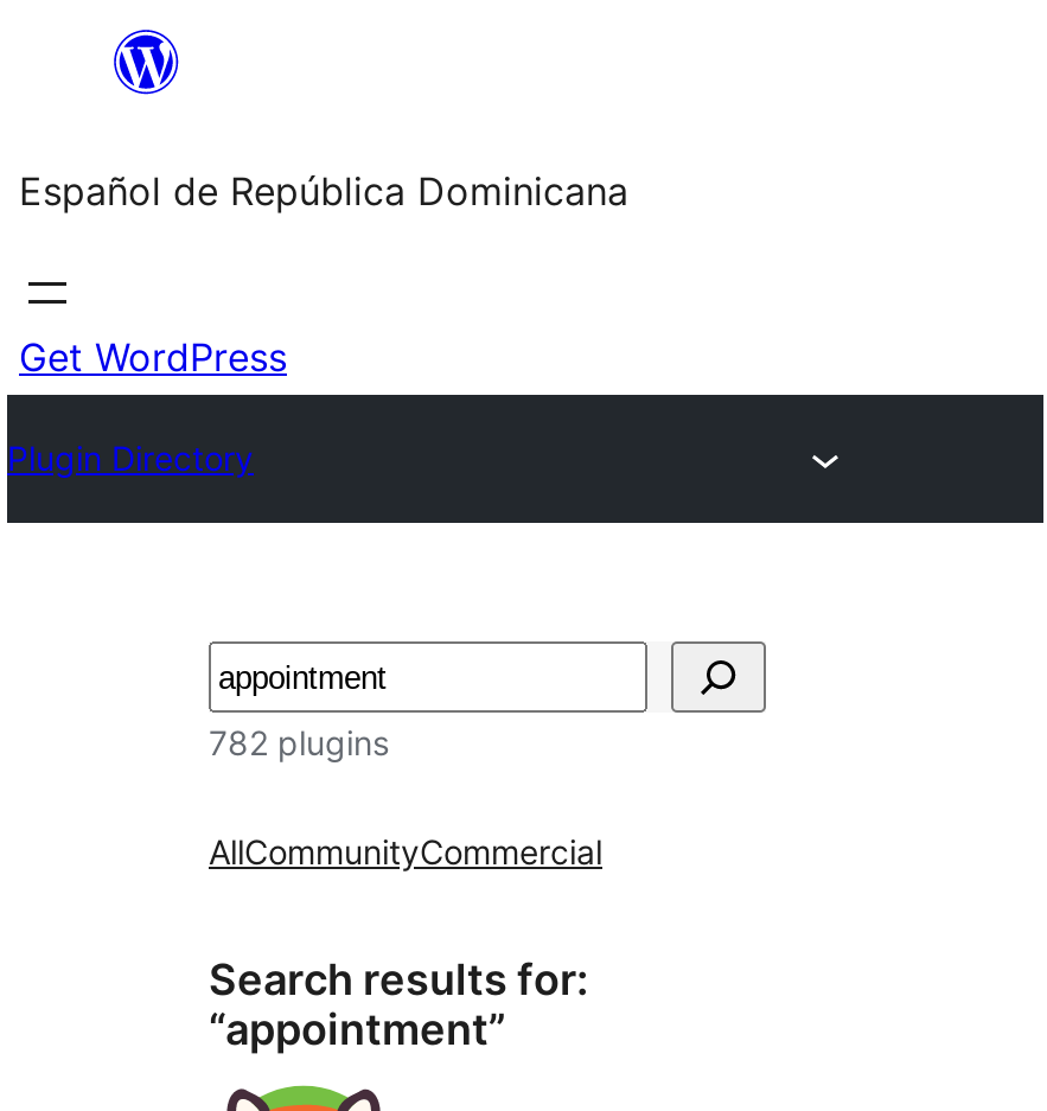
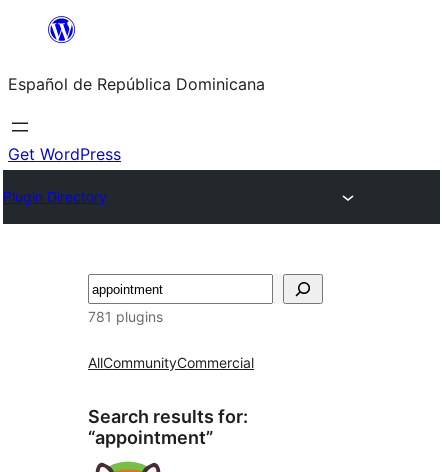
- 782 plugins
+ 781 plugins
